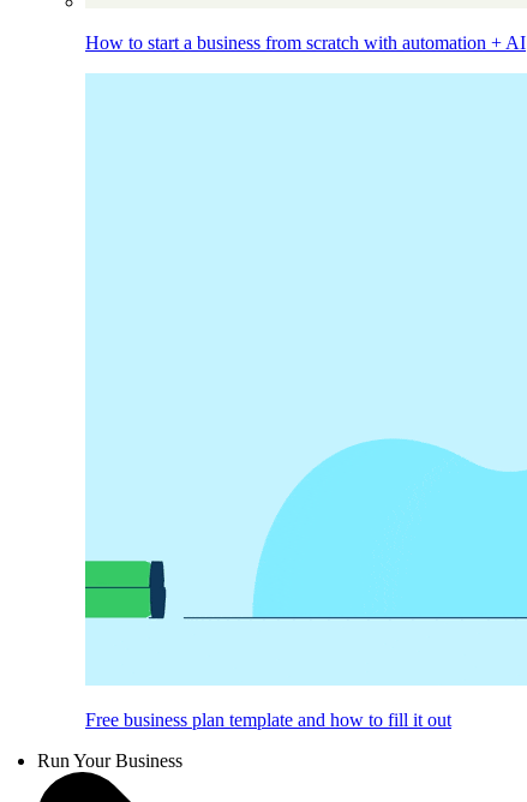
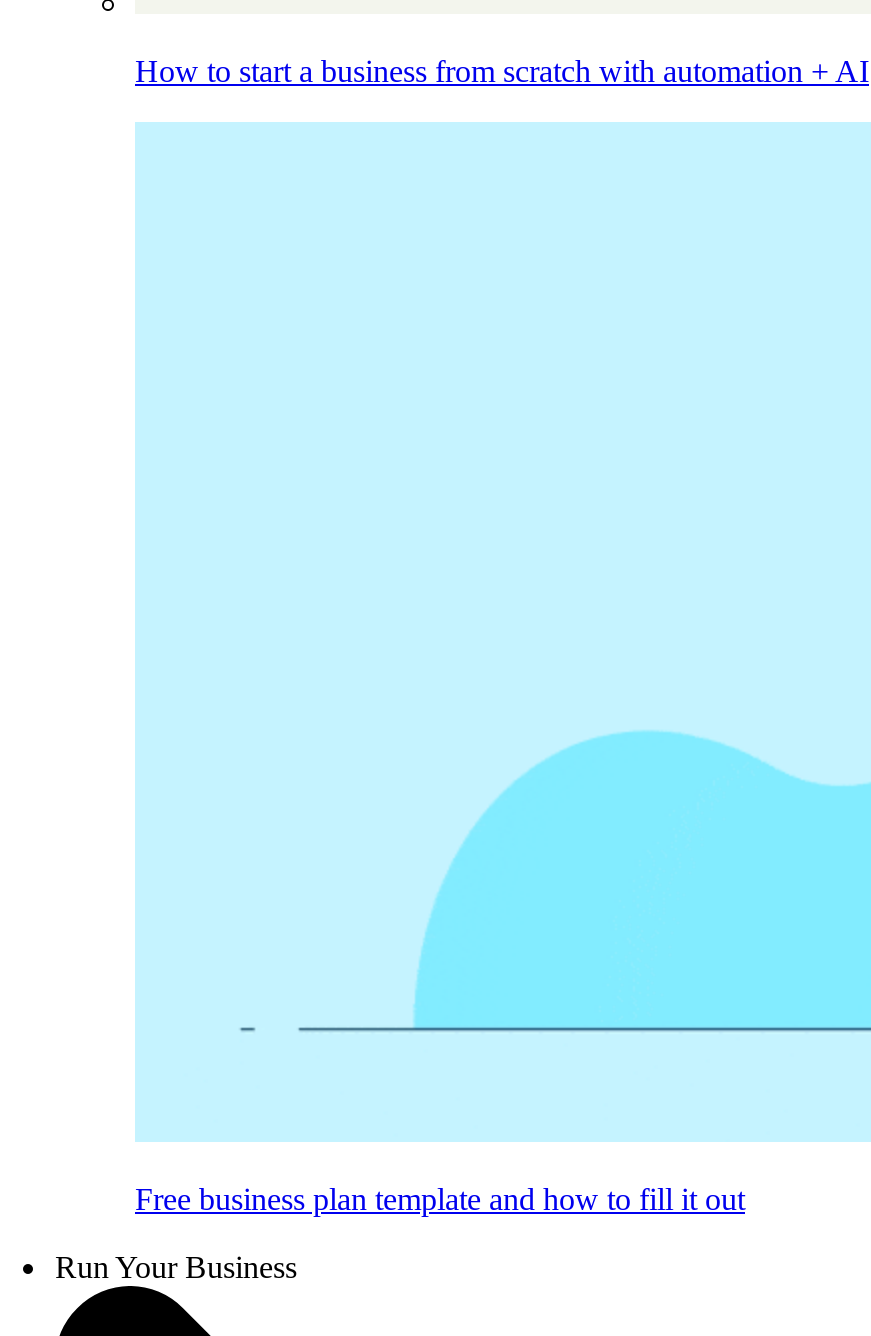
- [image]
